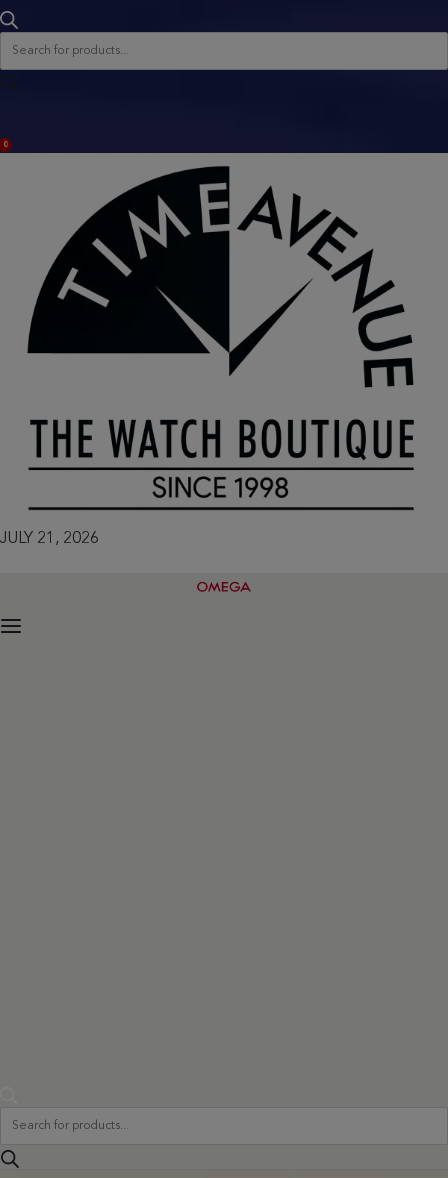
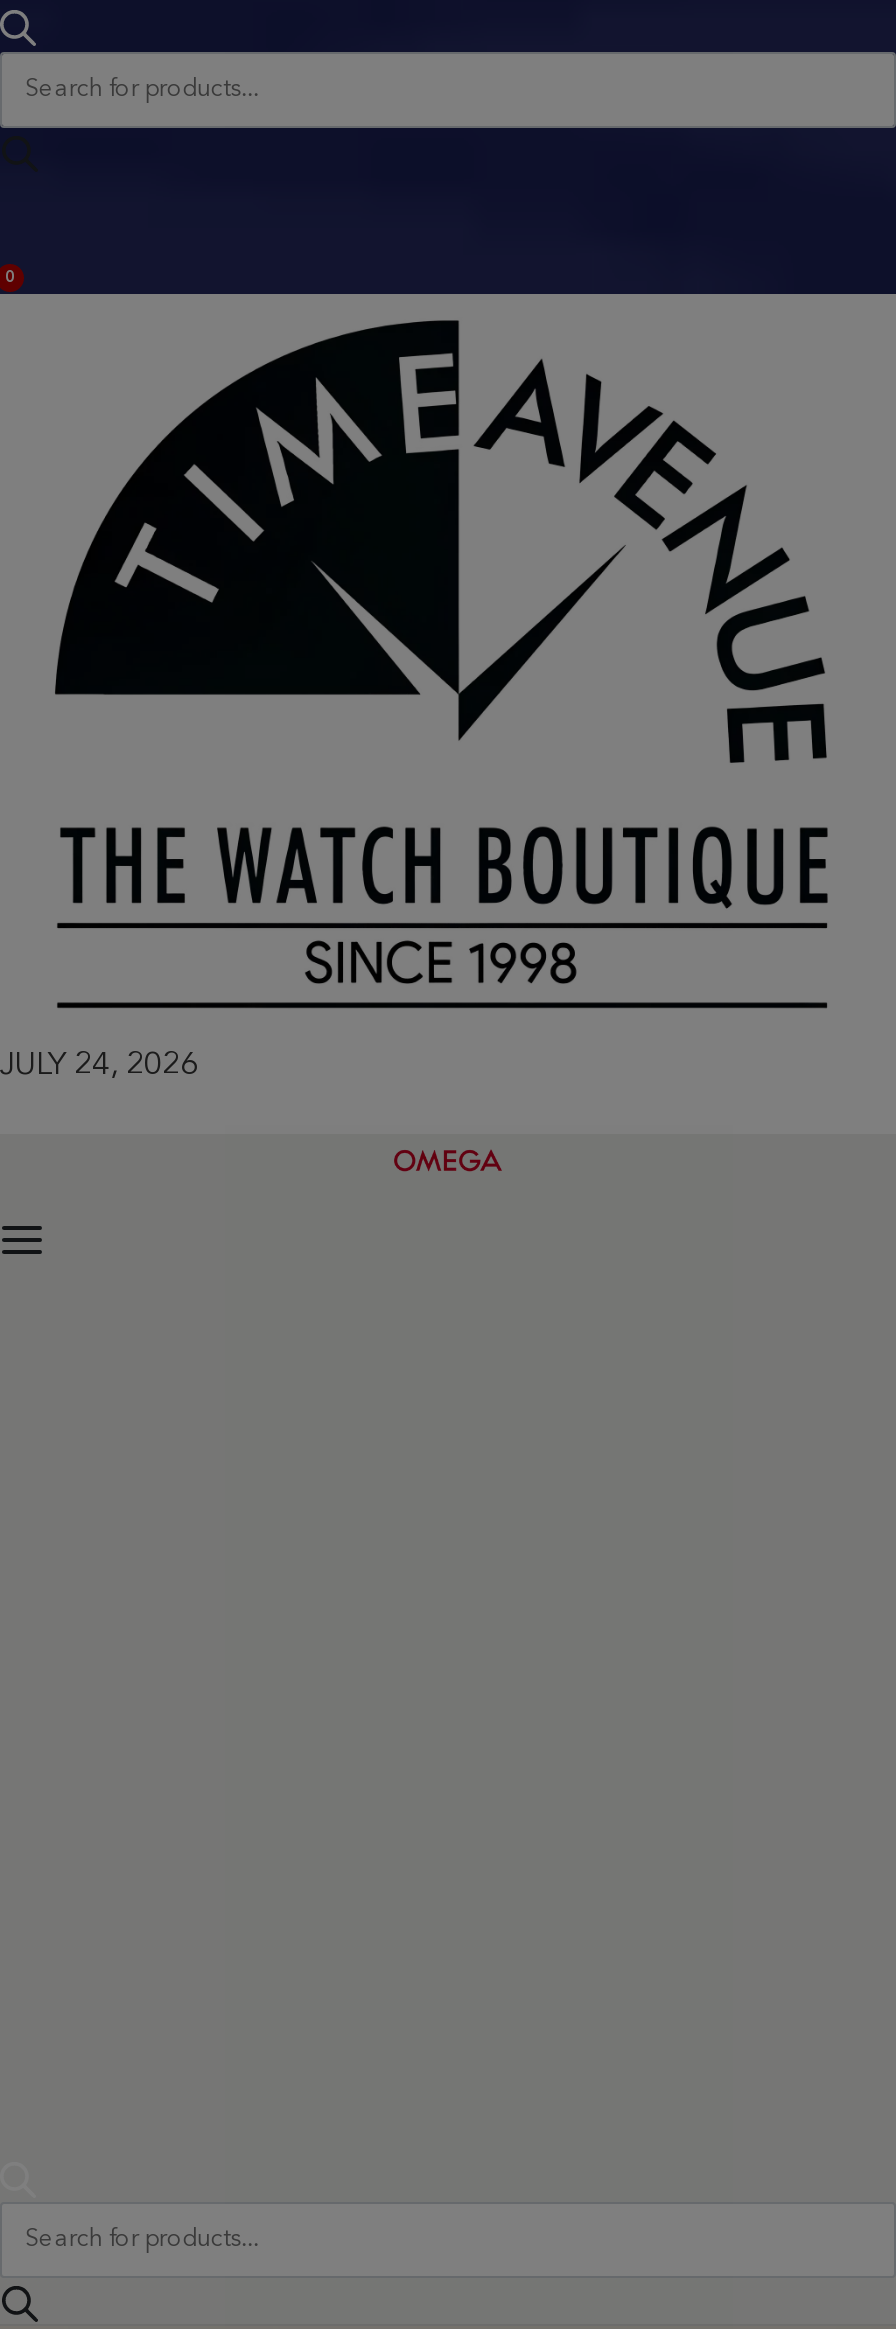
- JULY 21, 2026
+ JULY 24, 2026
